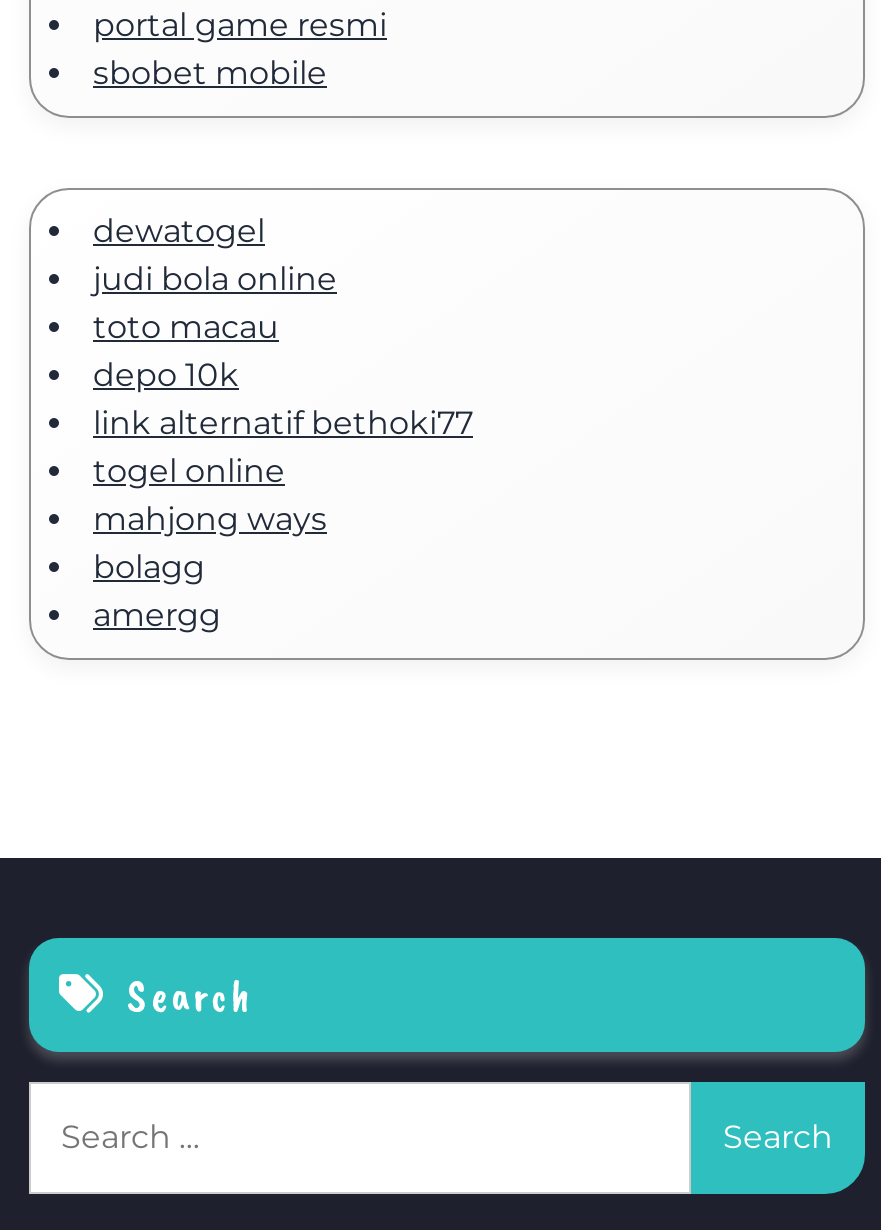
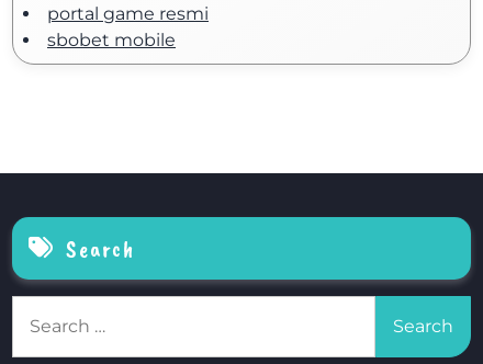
- dewatogel
- judi bola online
- toto macau
- depo 10k
- link alternatif bethoki77
- togel online
- mahjong ways
- bolagg
- amergg
